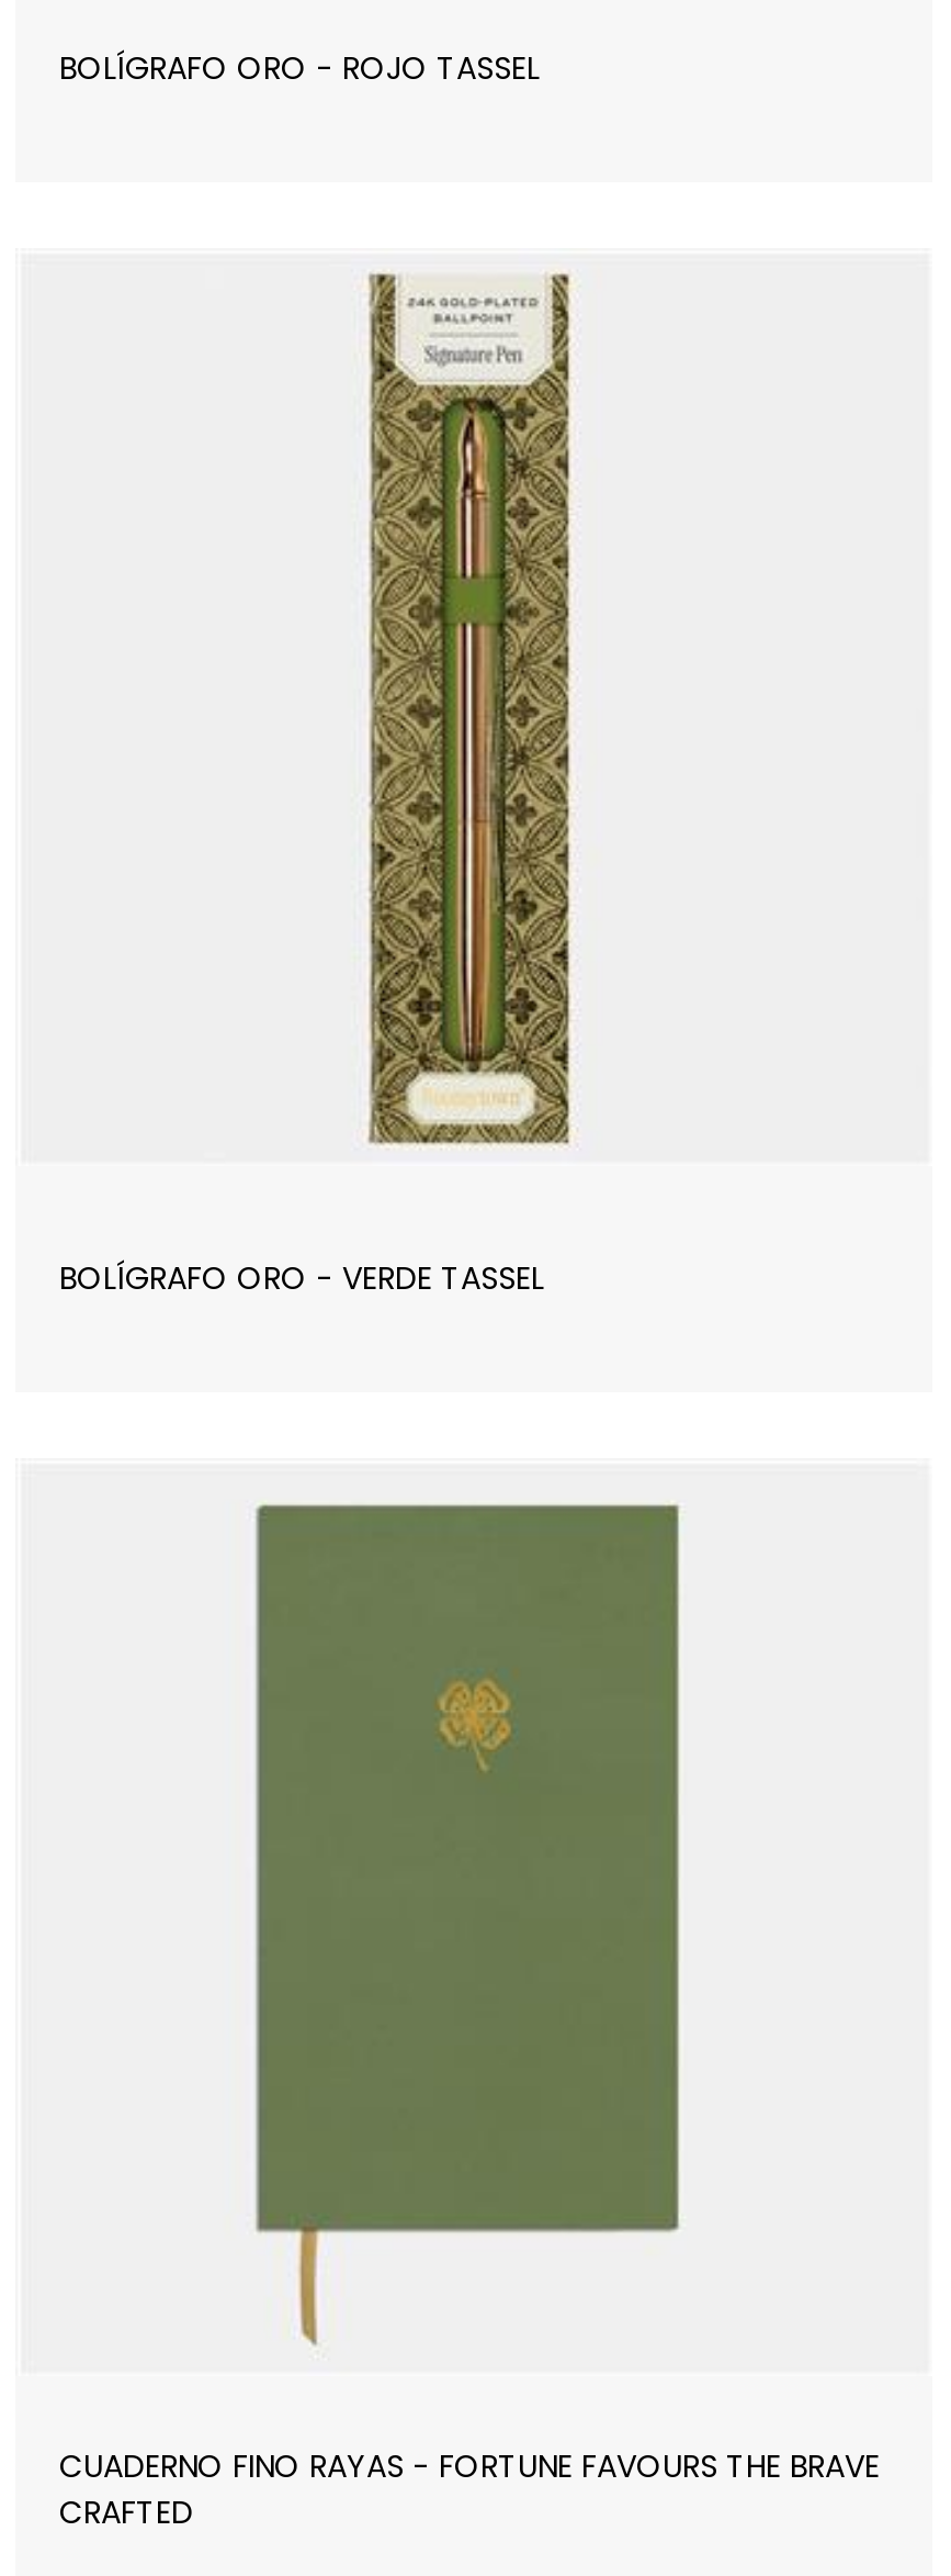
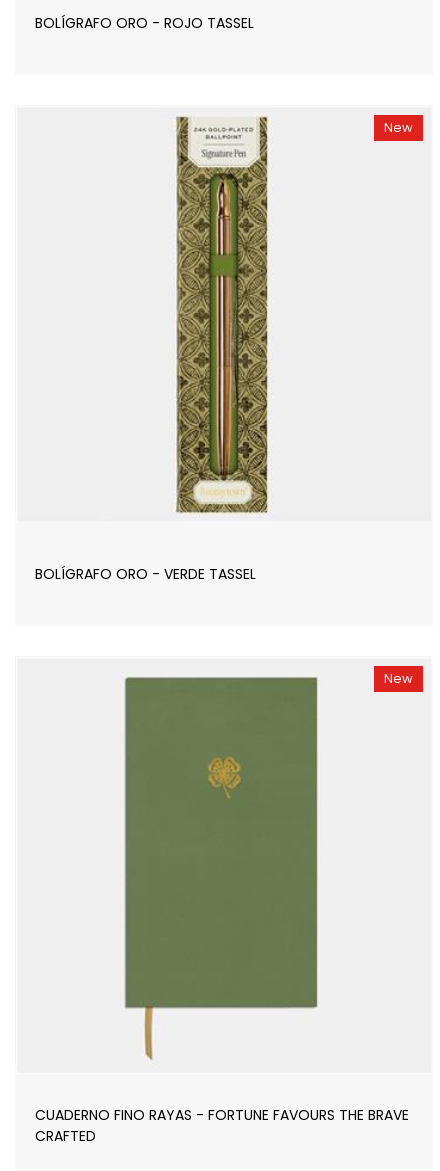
+ New

+ New
